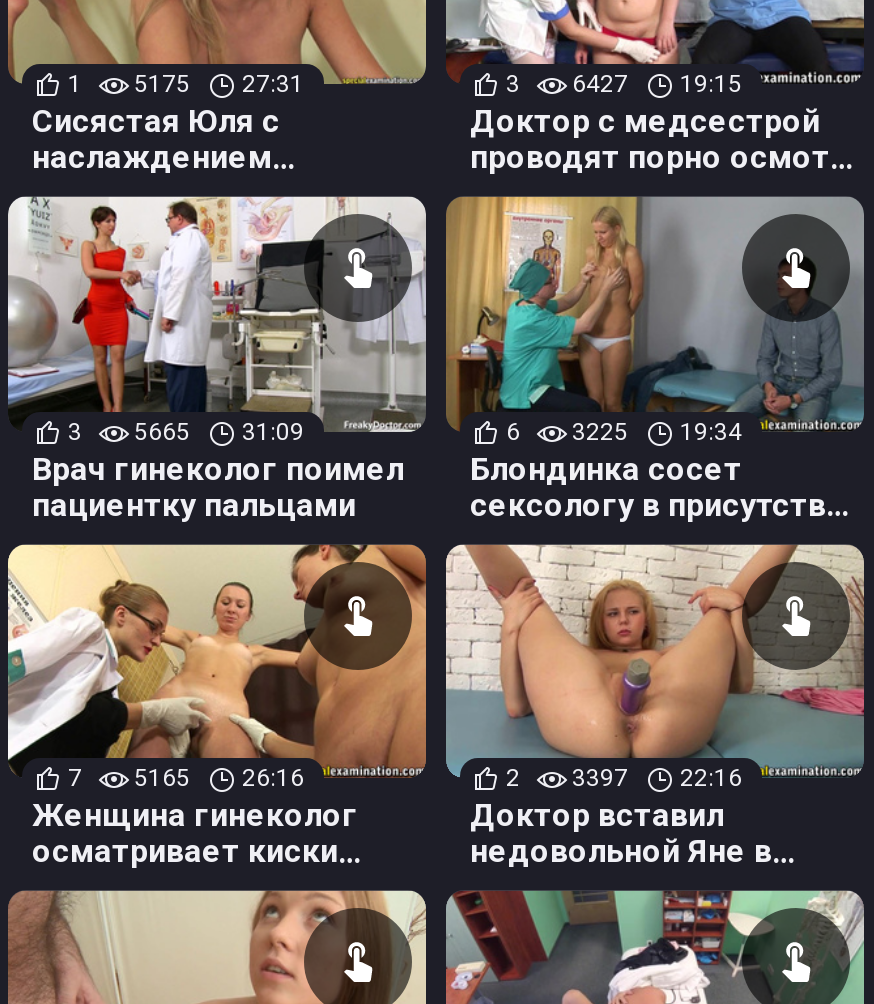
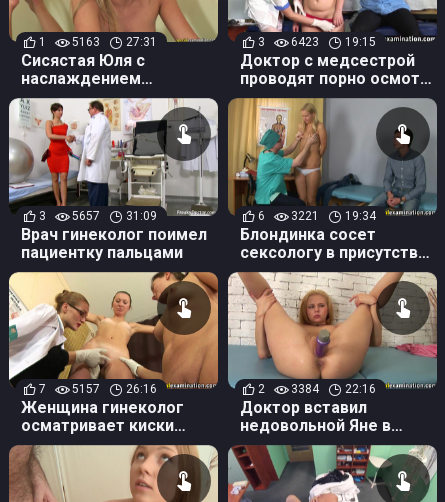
- 1 5175 27:31
+ 1 5163 27:31

- 3 6427 19:15
+ 3 6423 19:15

- 3 5665 31:09
+ 3 5657 31:09

- 6 3225 19:34
+ 6 3221 19:34

- 7 5165 26:16
+ 7 5157 26:16

- 2 3397 22:16
+ 2 3384 22:16
